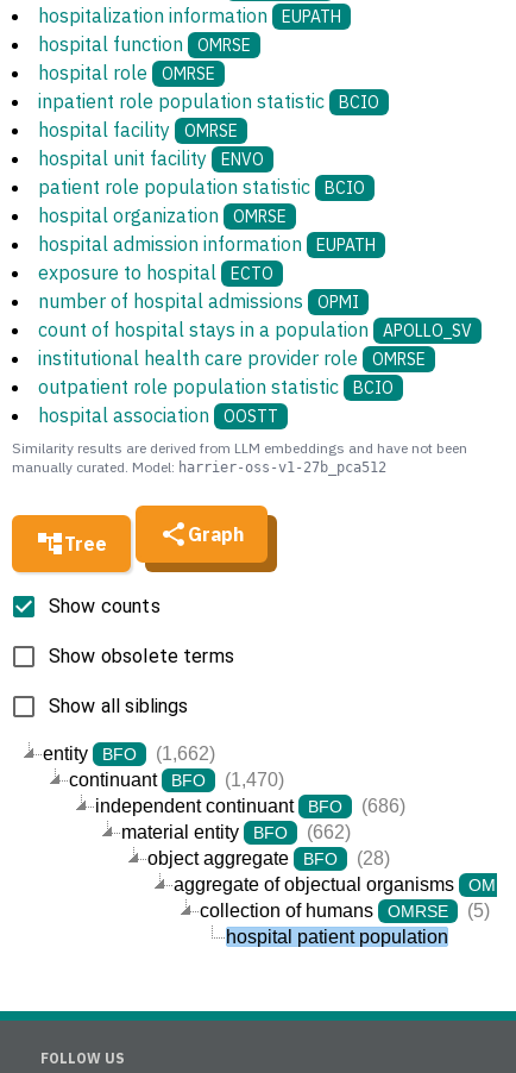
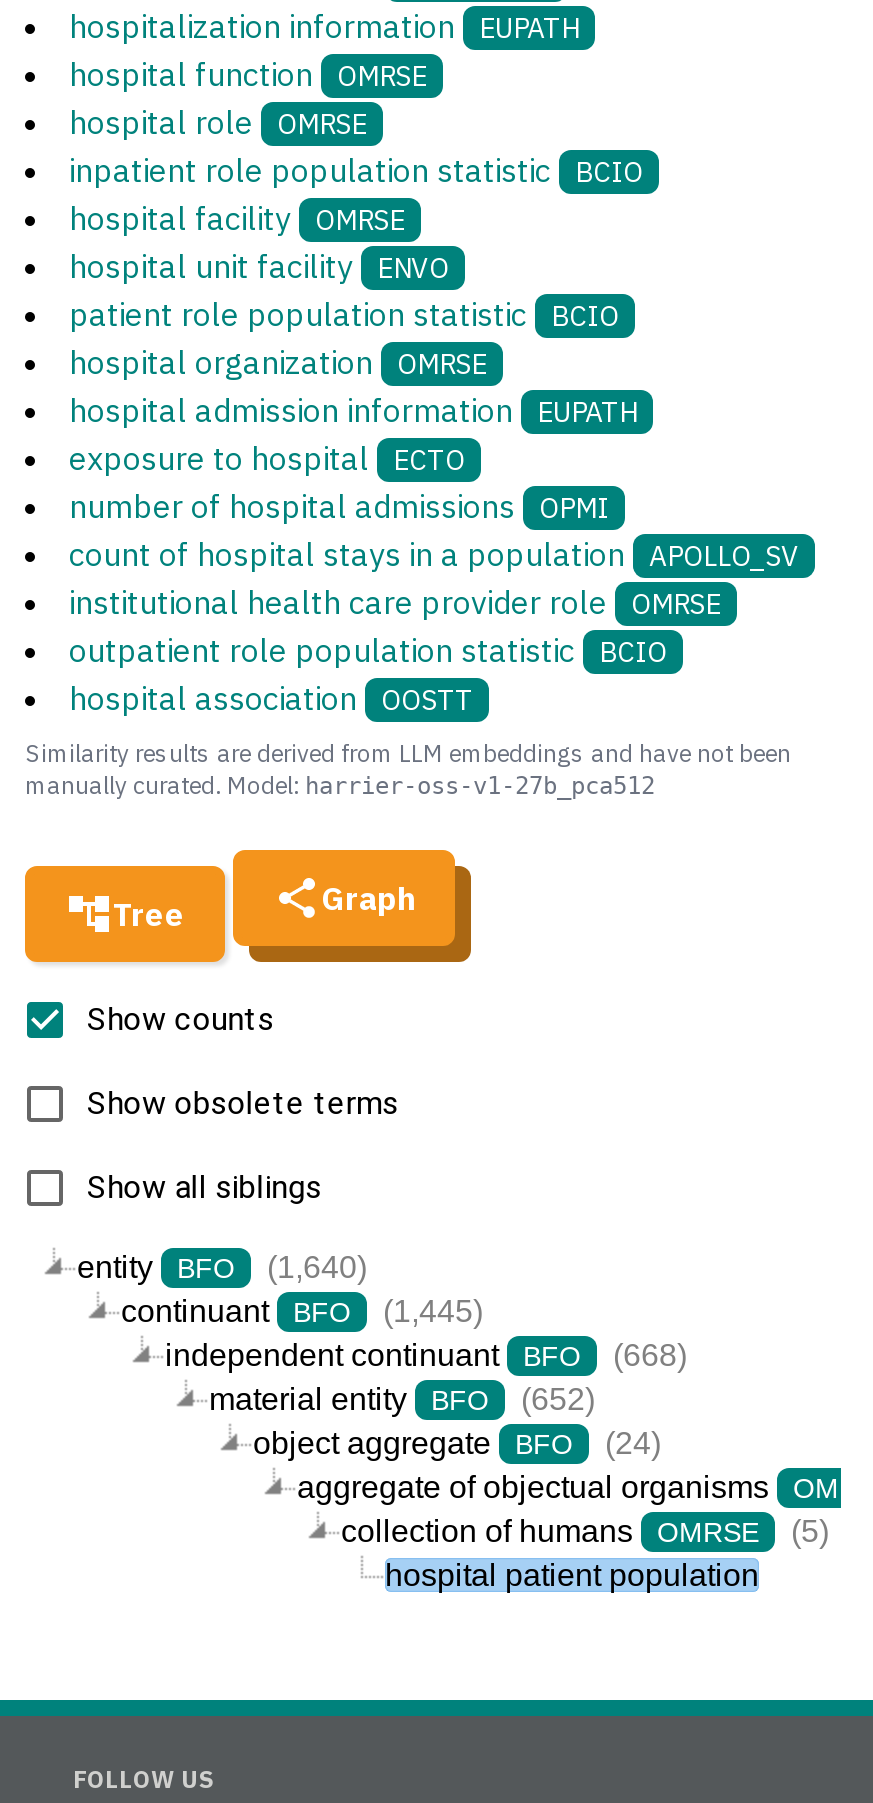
- entity BFO (1,662)
+ entity BFO (1,640)

- continuant BFO (1,470)
+ continuant BFO (1,445)

- independent continuant BFO (686)
+ independent continuant BFO (668)

- material entity BFO (662)
+ material entity BFO (652)

- object aggregate BFO (28)
+ object aggregate BFO (24)
